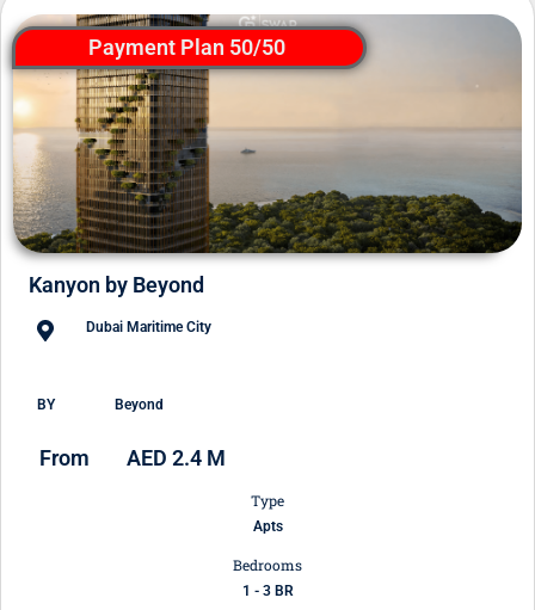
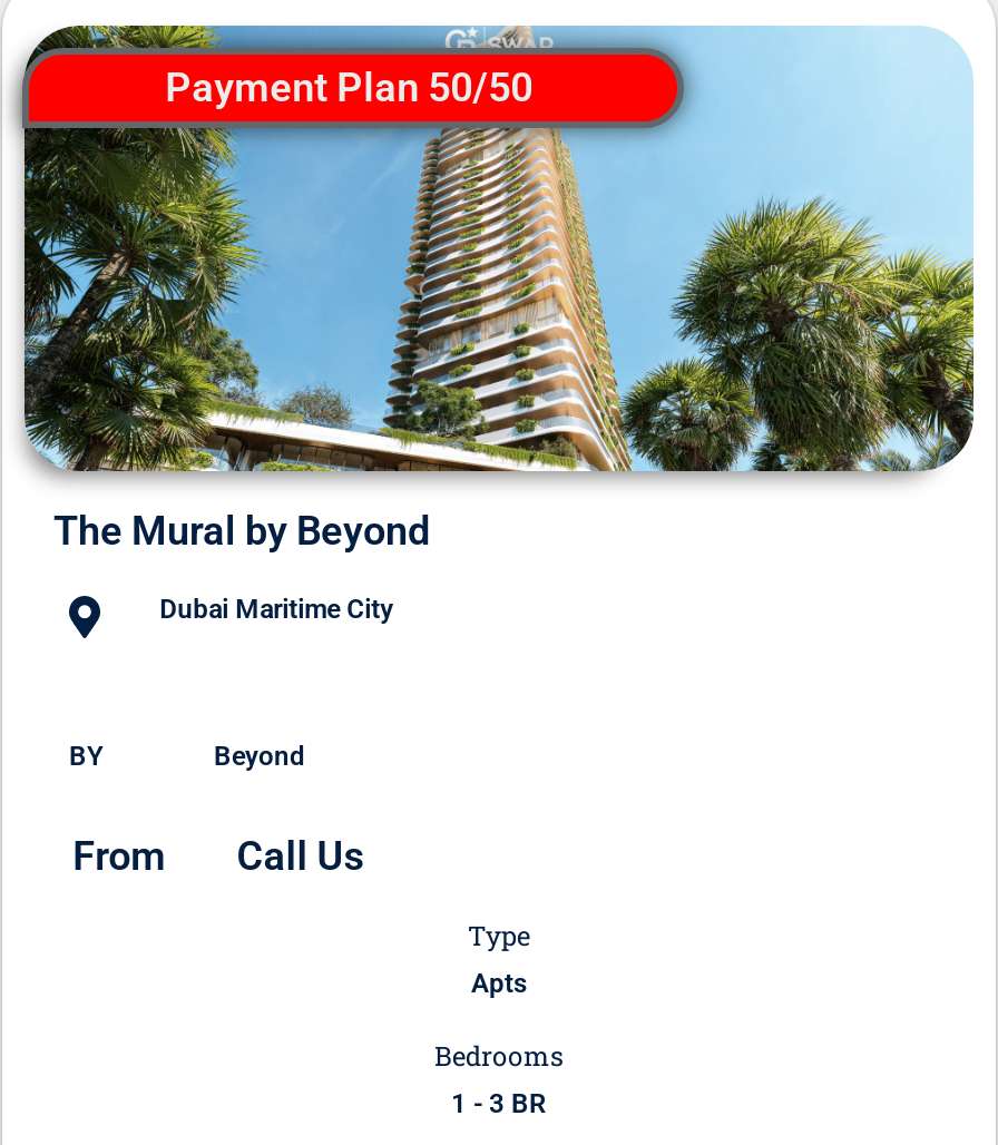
- [image]
- Kanyon by Beyond
+ [image]
+ The Mural by Beyond

- AED 2.4 M
+ Call Us
